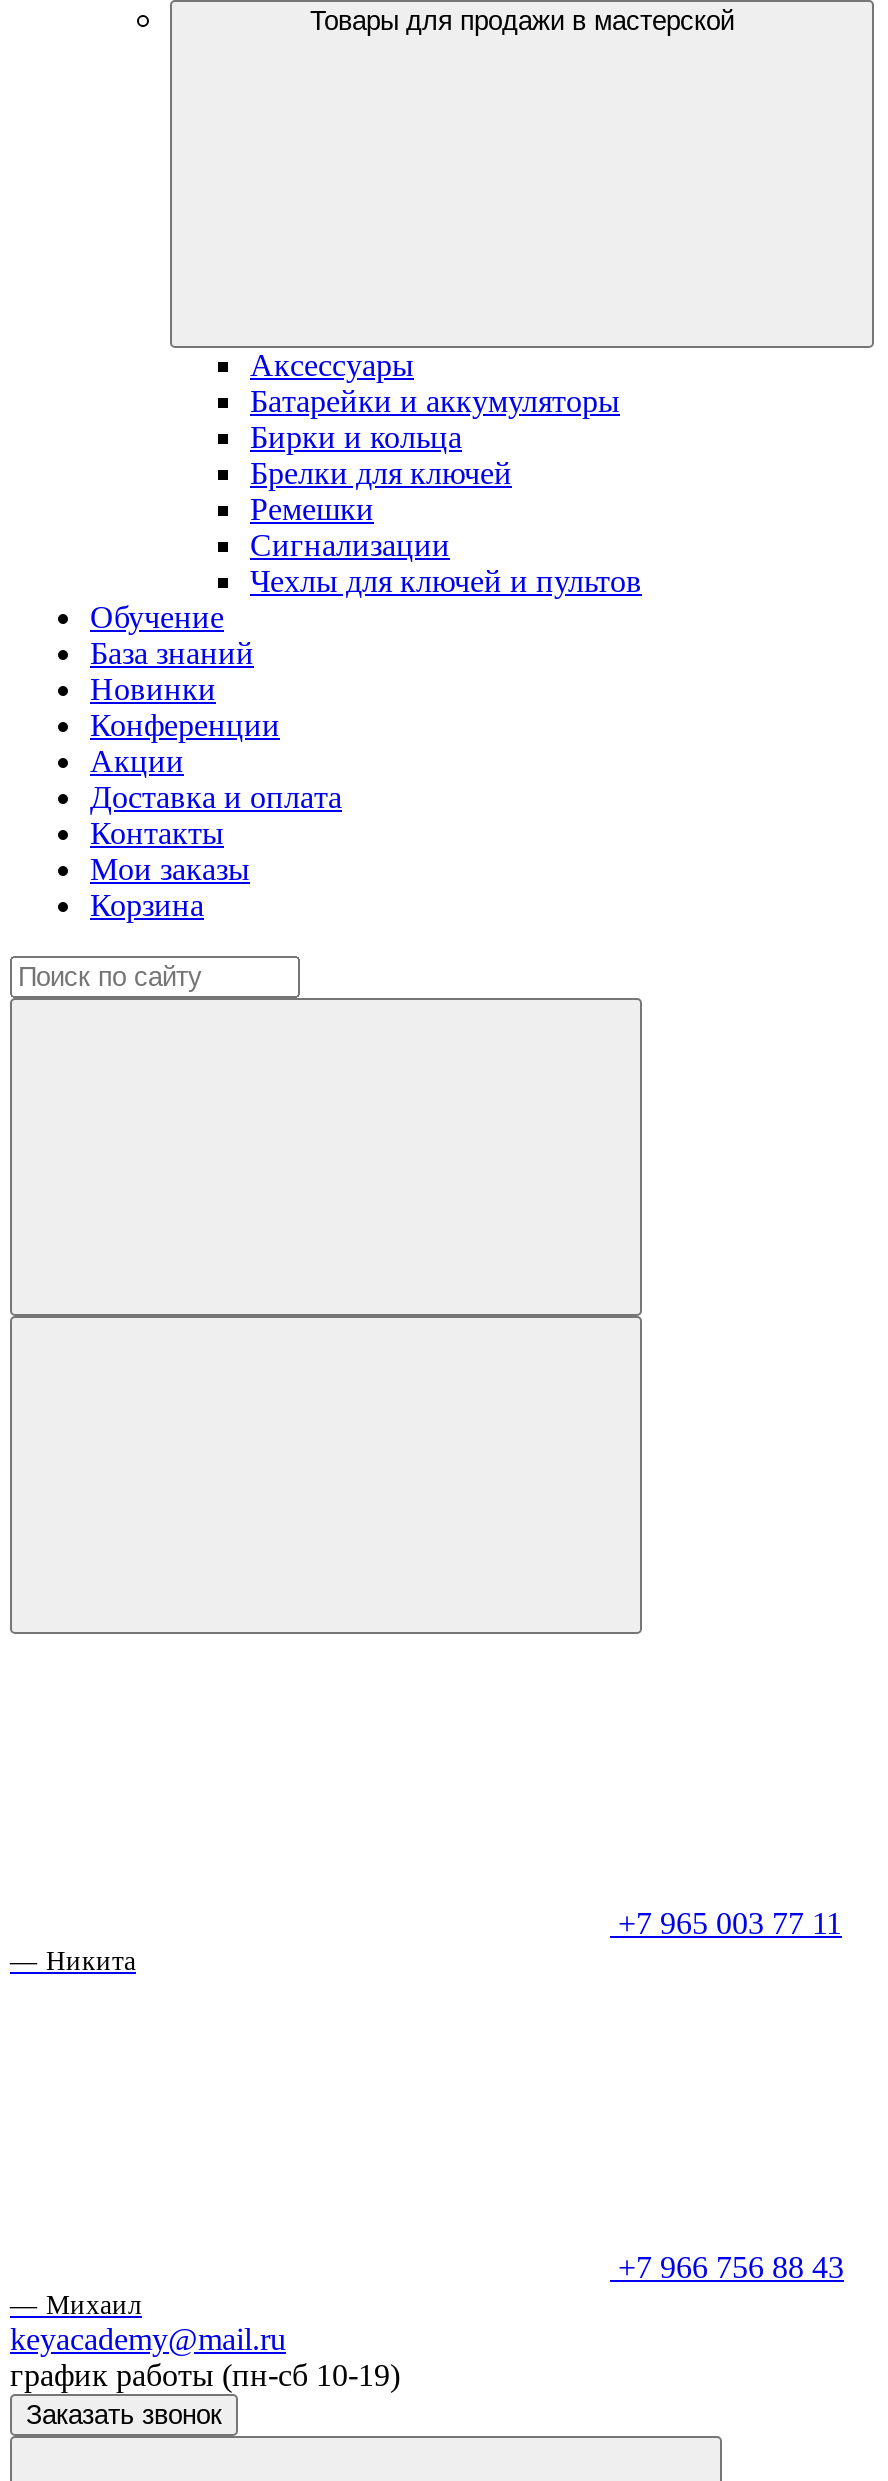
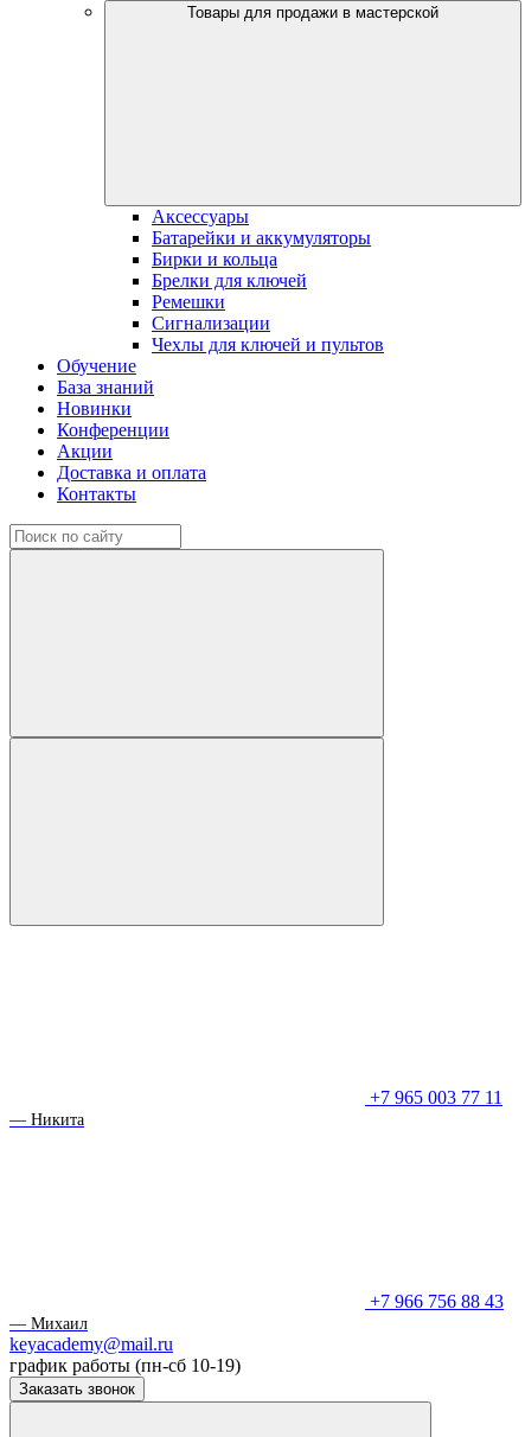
- Мои заказы
- Корзина
